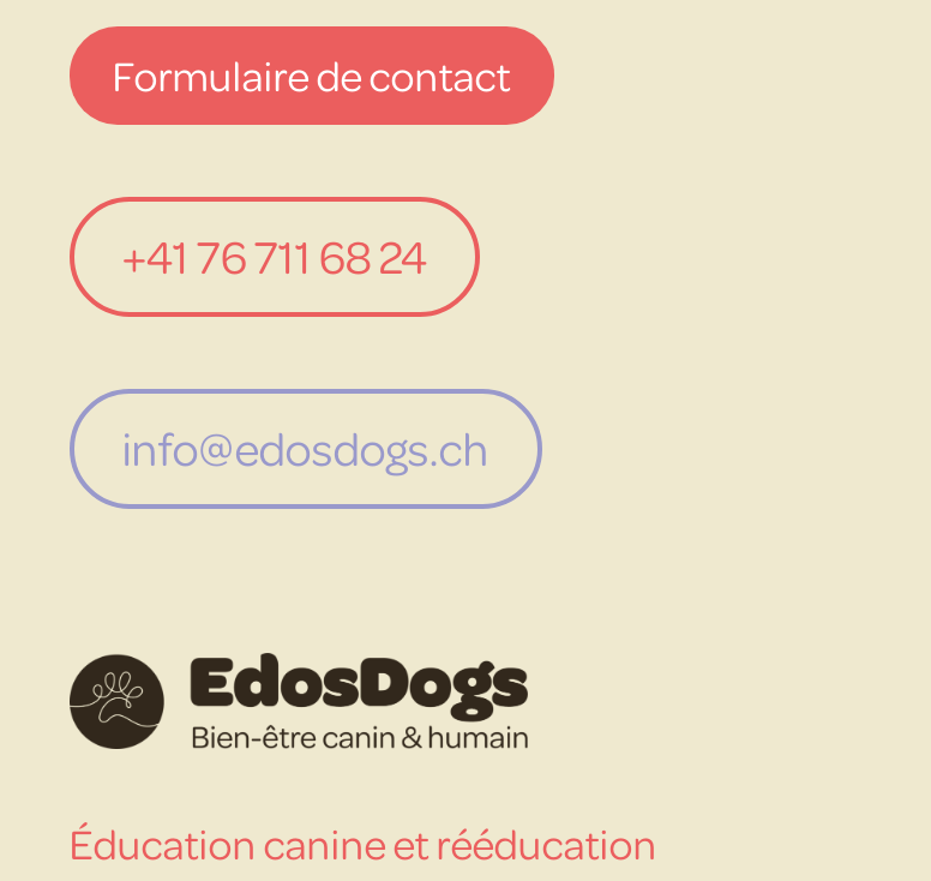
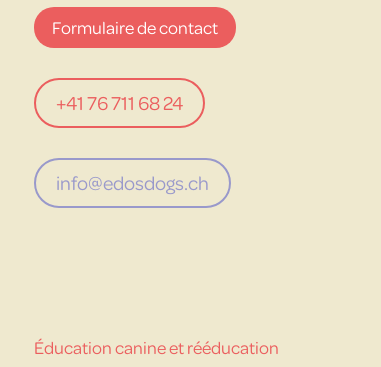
- [image]

- [image]
